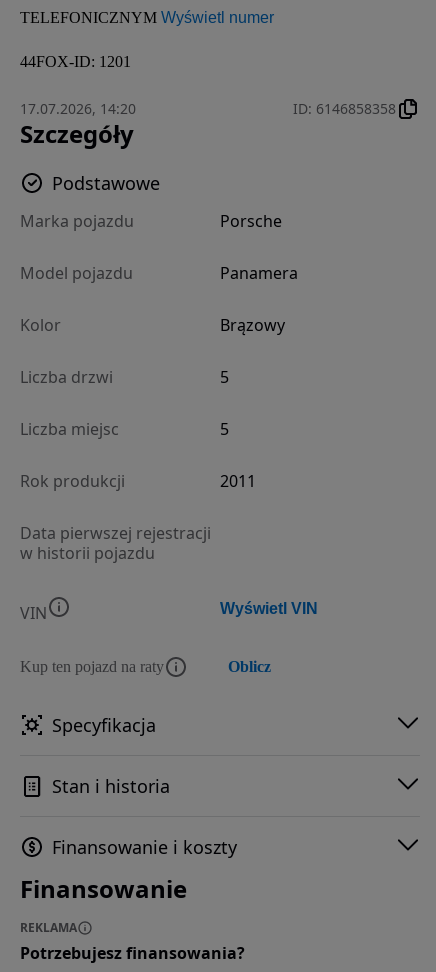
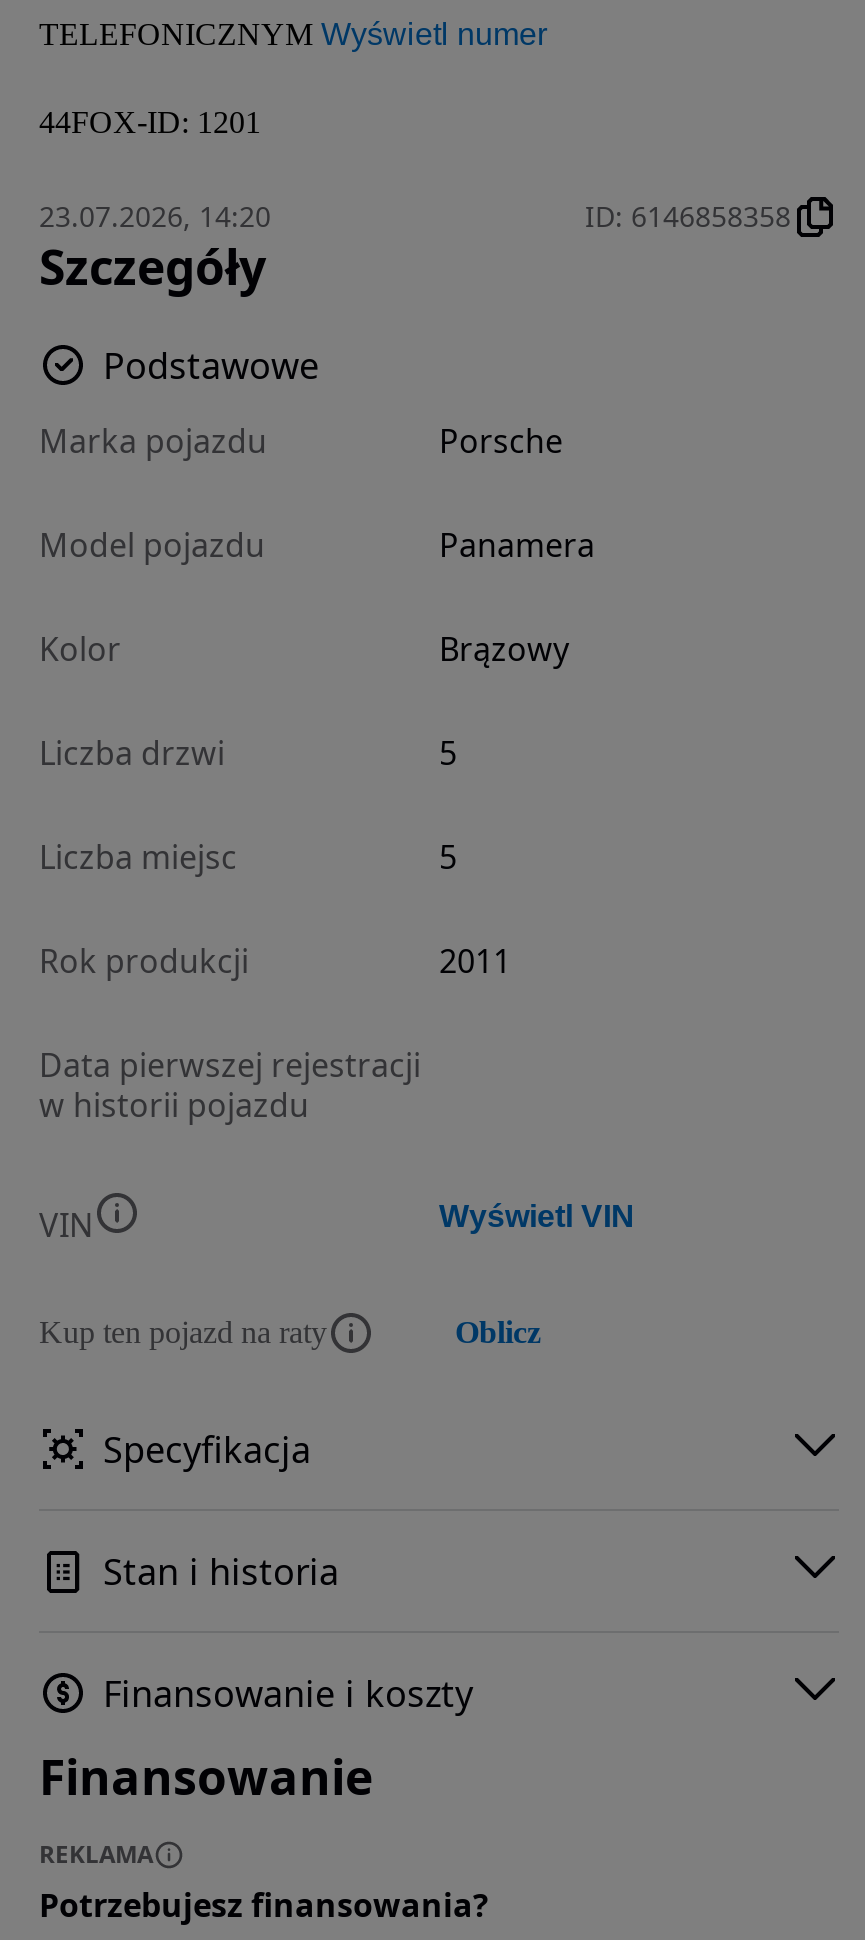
- 17.07.2026, 14:20
+ 23.07.2026, 14:20
